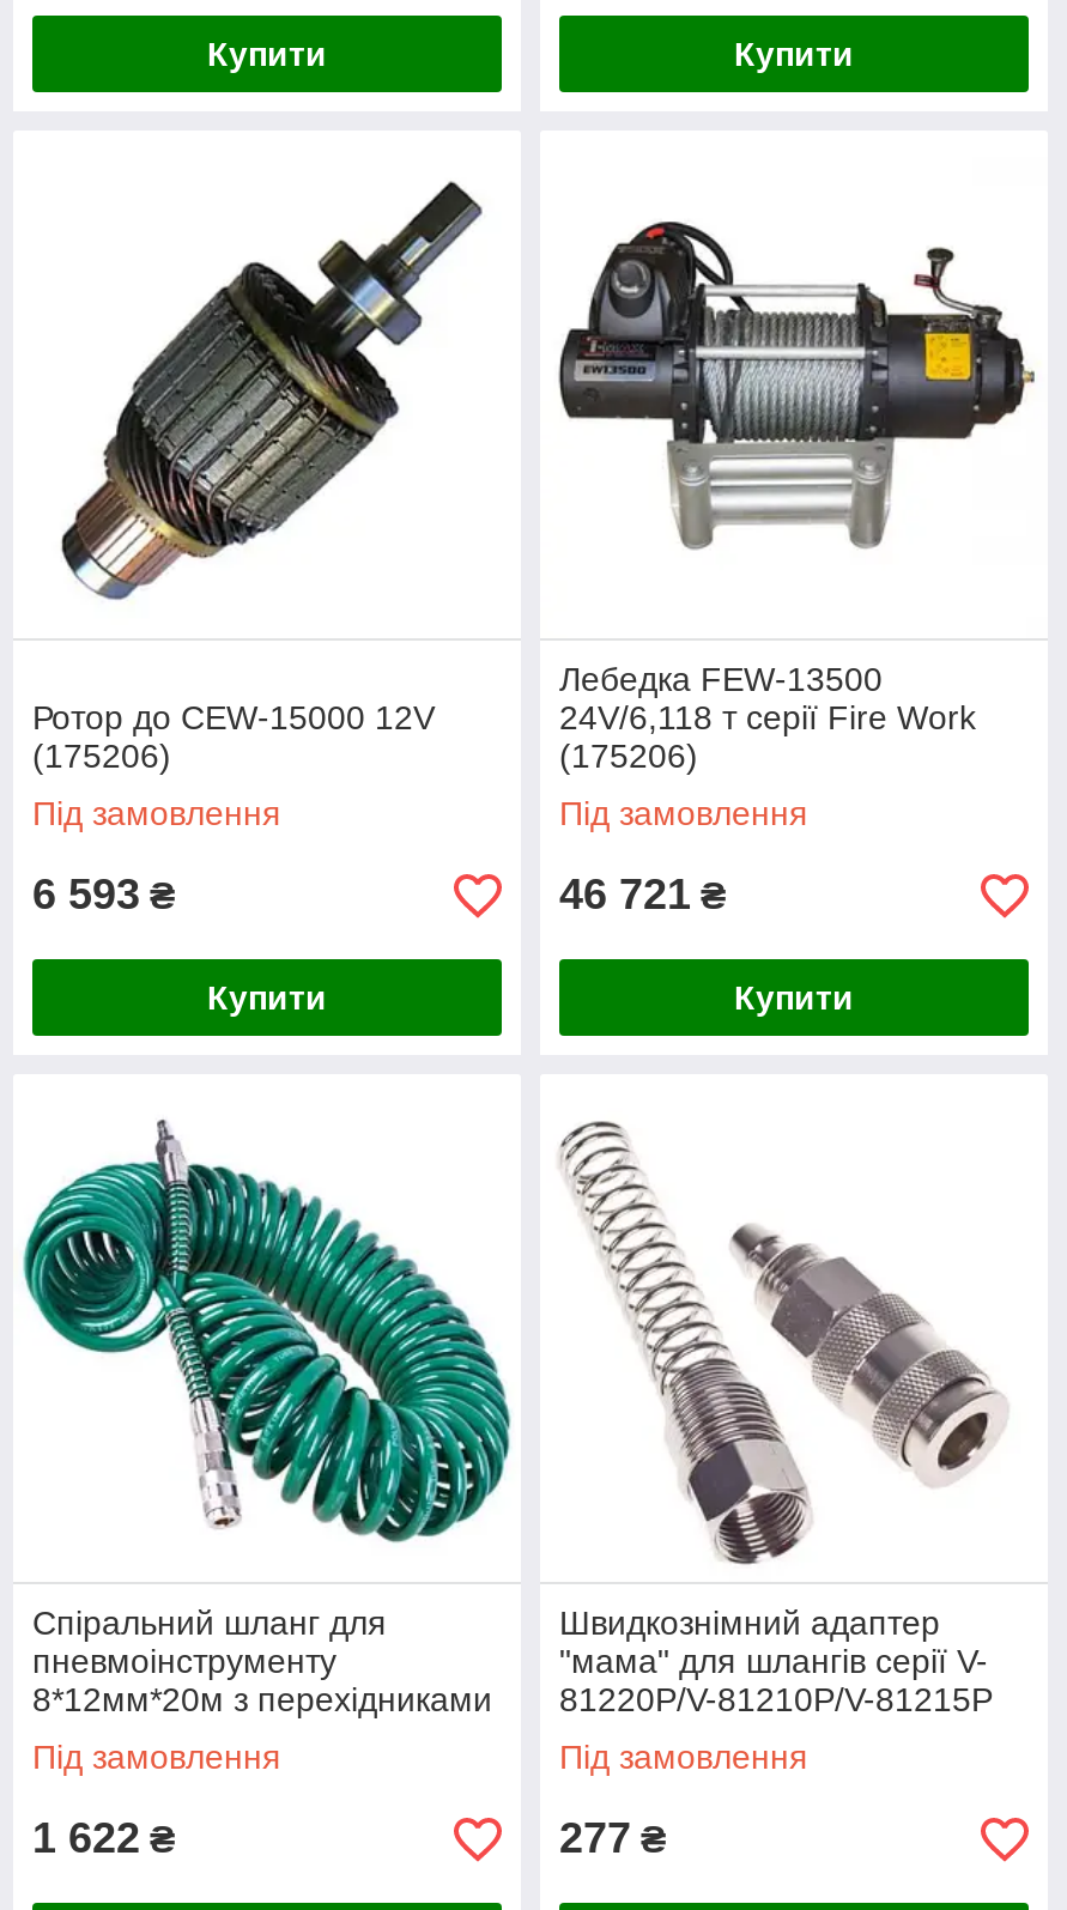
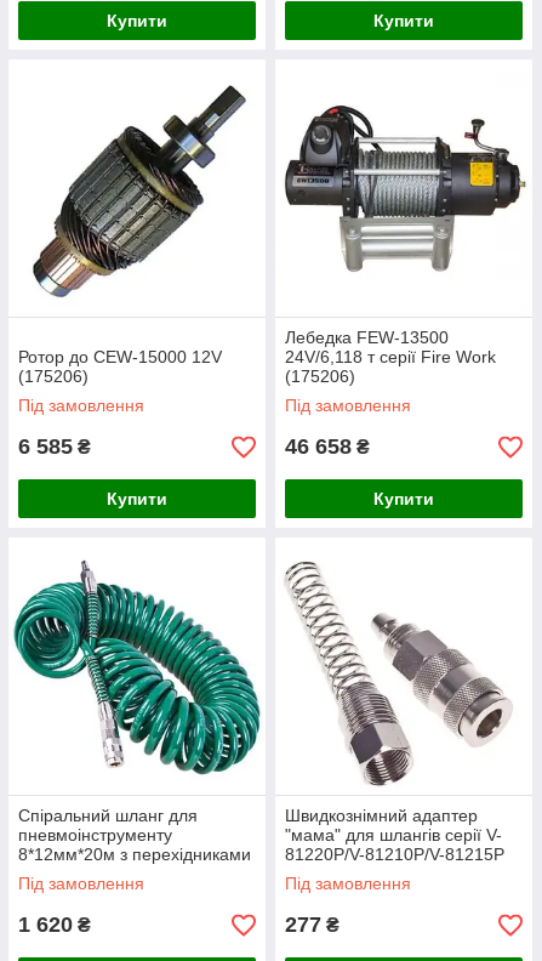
- 6 593 ₴
+ 6 585 ₴

- 46 721 ₴
+ 46 658 ₴

- 1 622 ₴
+ 1 620 ₴
